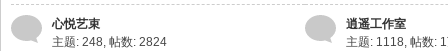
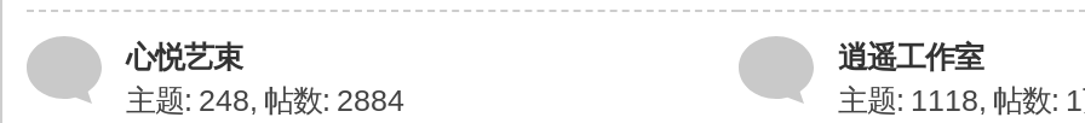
- 主题: 248,帖数: 2824
+ 主题: 248,帖数: 2884
